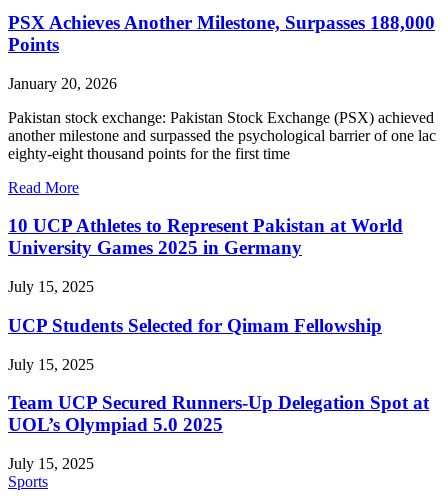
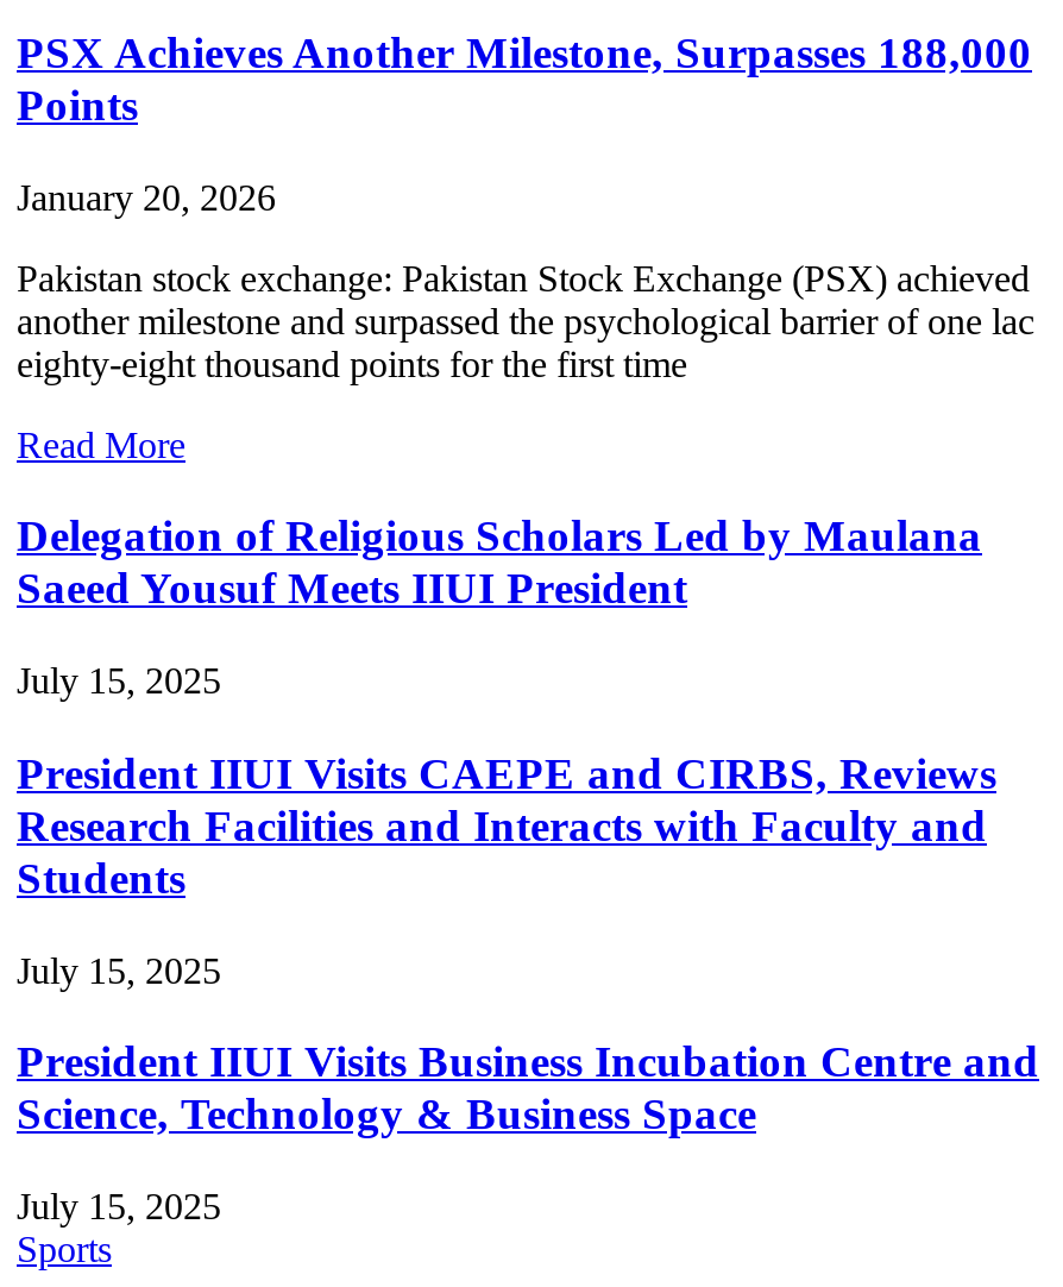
- 10 UCP Athletes to Represent Pakistan at World
- University Games 2025 in Germany
+ Delegation of Religious Scholars Led by Maulana
+ Saeed Yousuf Meets IIUI President

- UCP Students Selected for Qimam Fellowship
+ President IIUI Visits CAEPE and CIRBS, Reviews
+ Research Facilities and Interacts with Faculty and
+ Students

- Team UCP Secured Runners-Up Delegation Spot at
- UOL’s Olympiad 5.0 2025
+ President IIUI Visits Business Incubation Centre and
+ Science, Technology & Business Space
